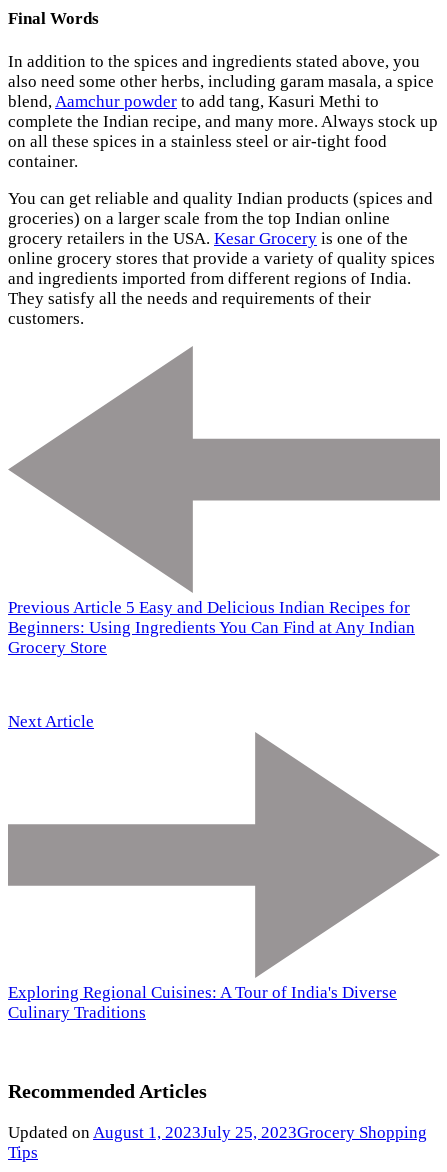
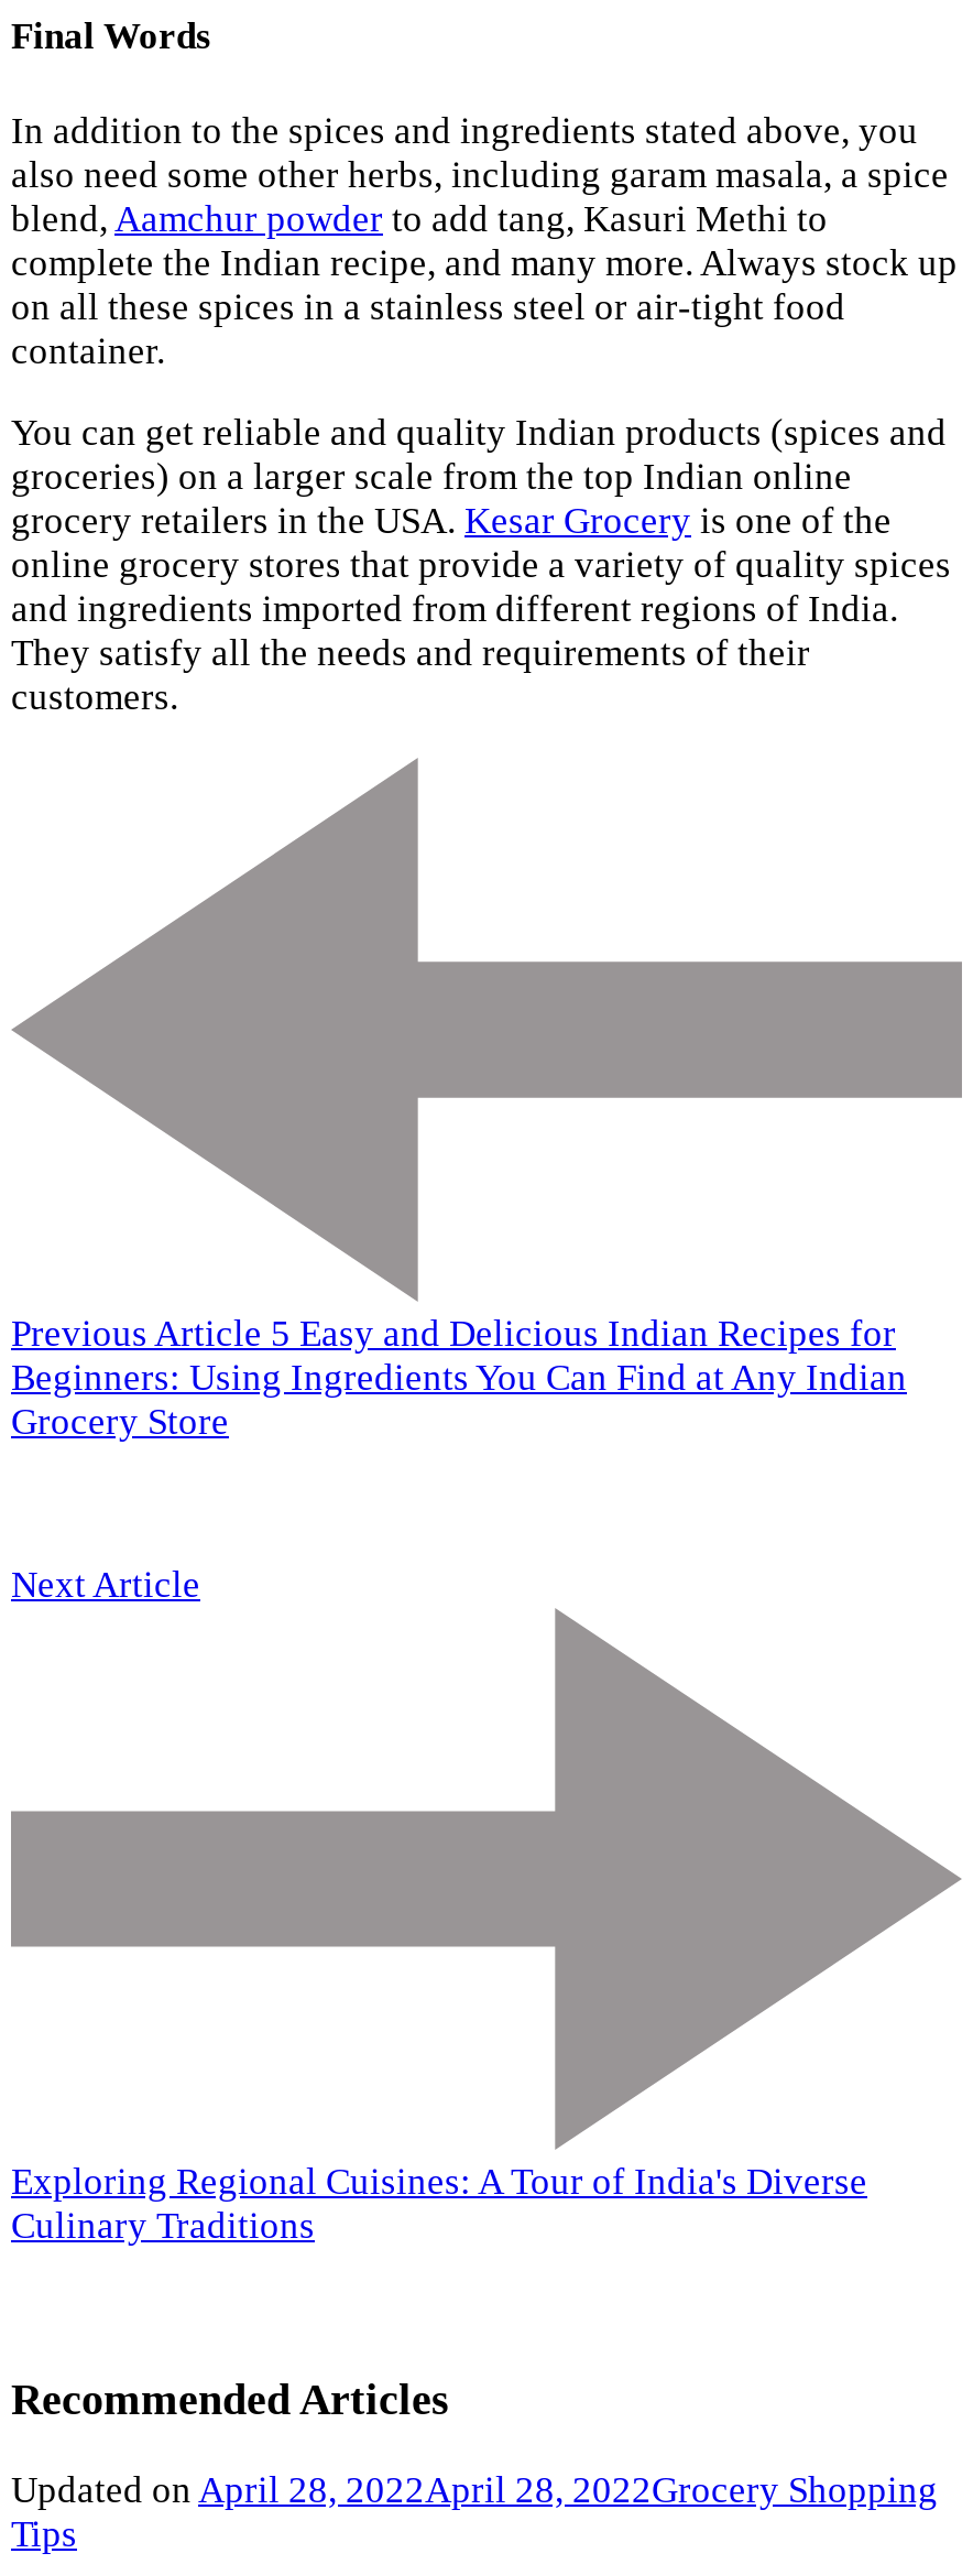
- Updated on August 1, 2023July 25, 2023Grocery Shopping
+ Updated on April 28, 2022April 28, 2022Grocery Shopping
